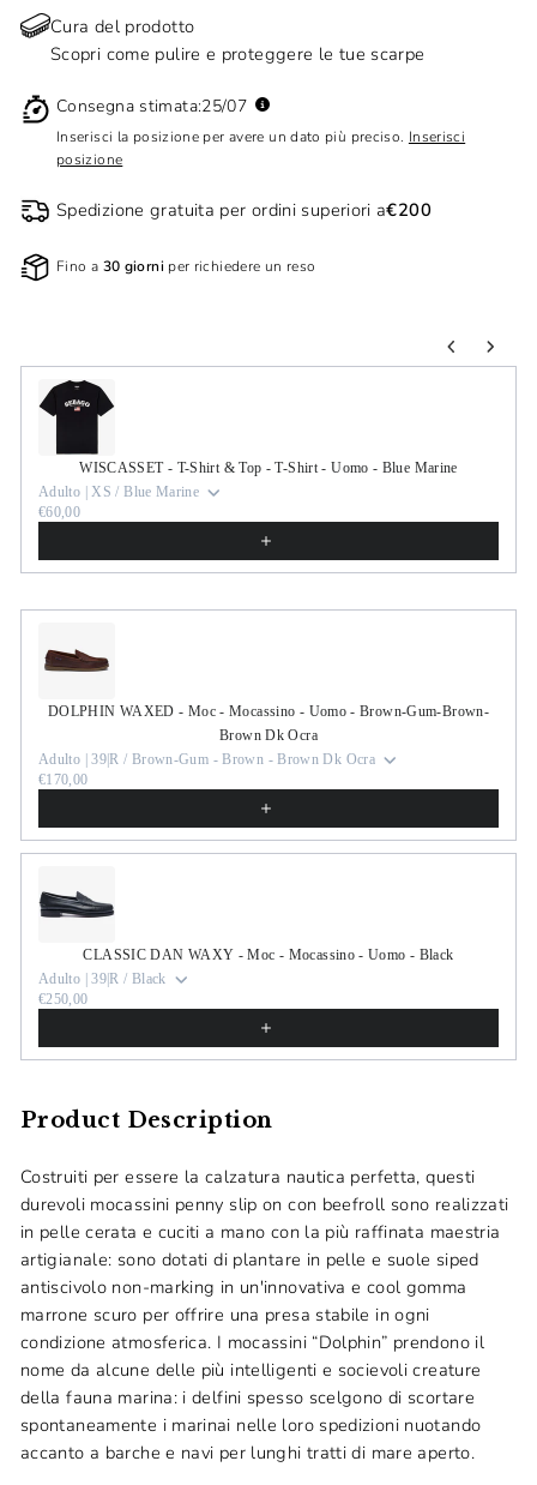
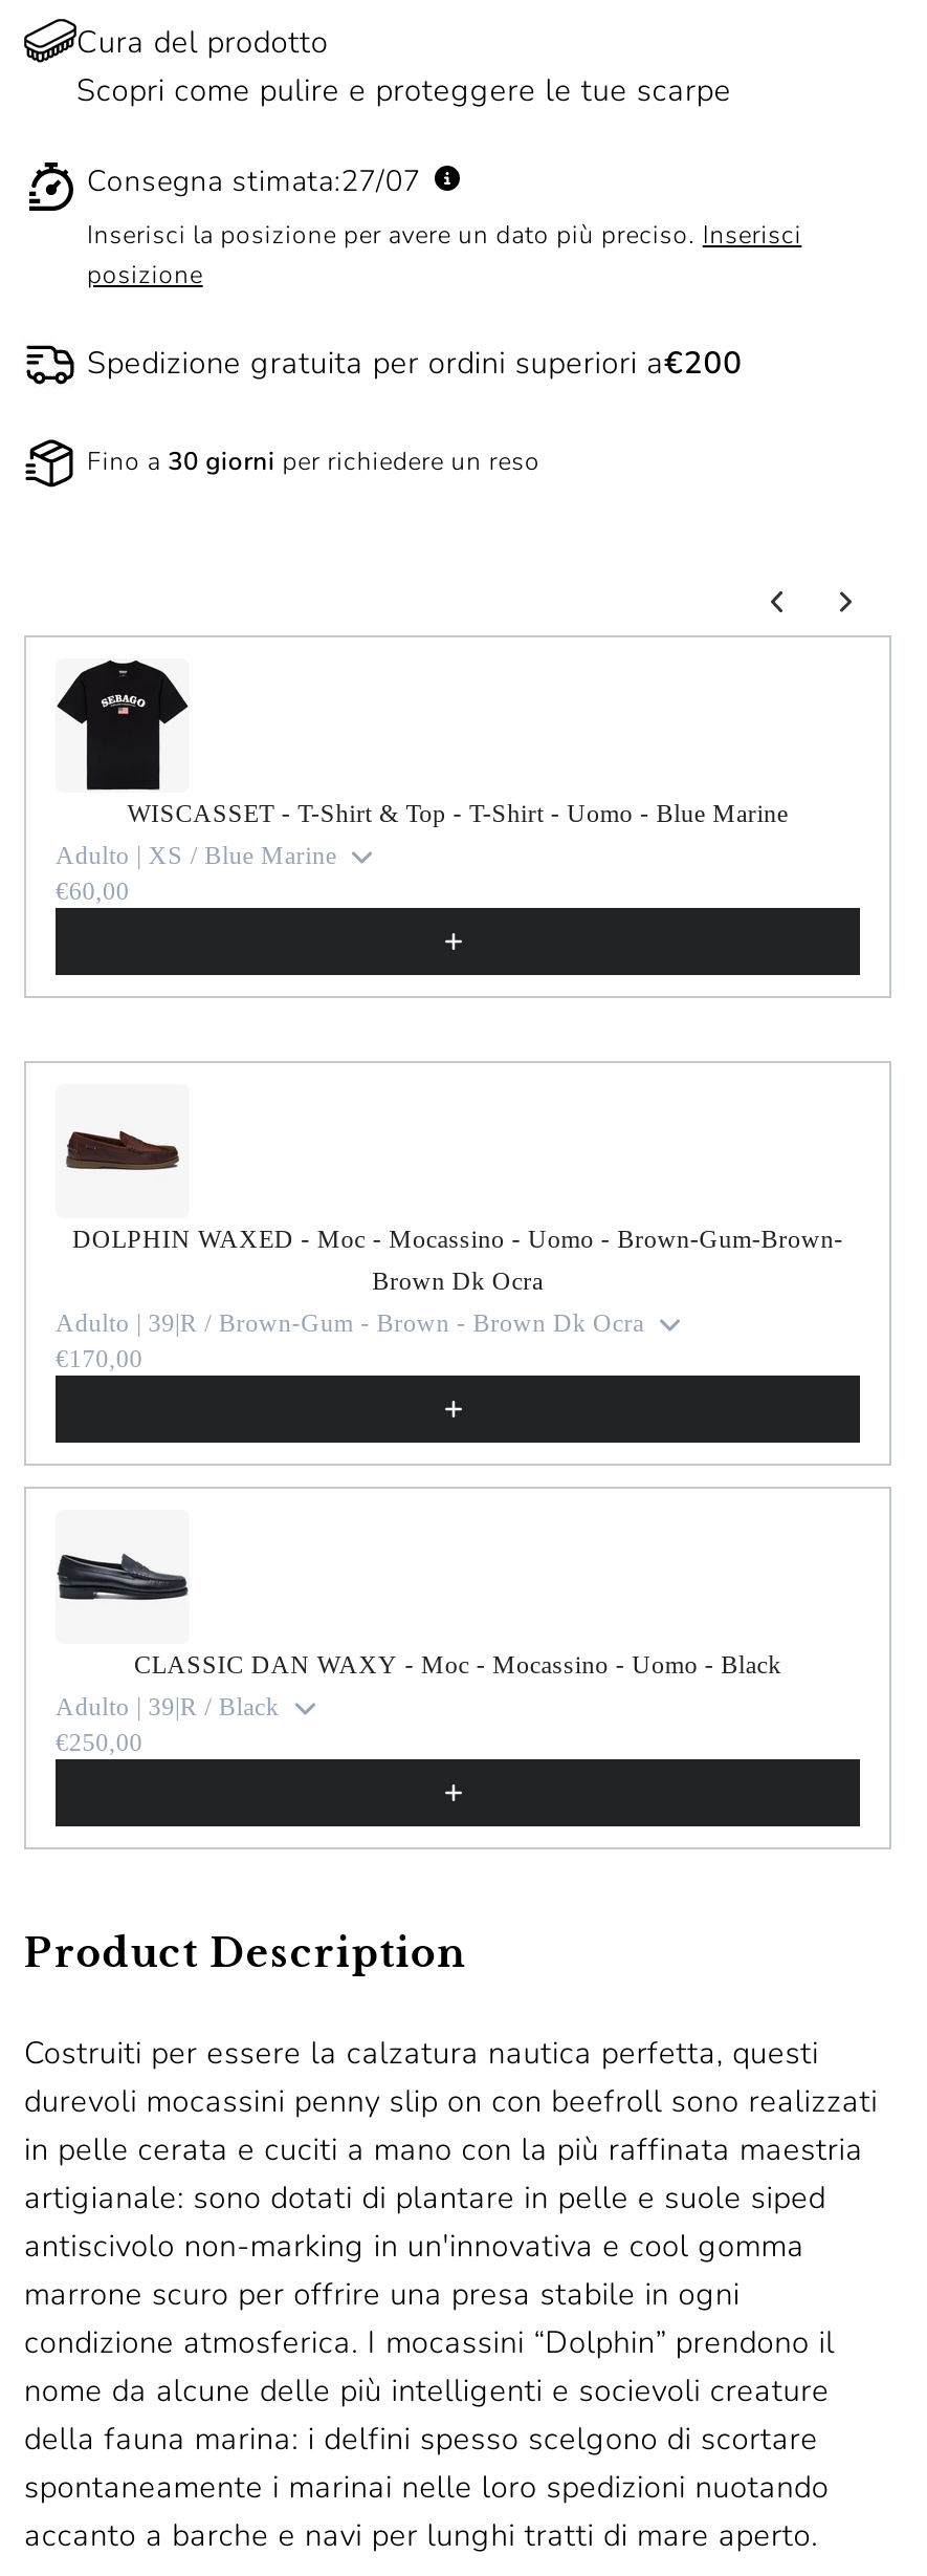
- Consegna stimata:25/07
+ Consegna stimata:27/07
